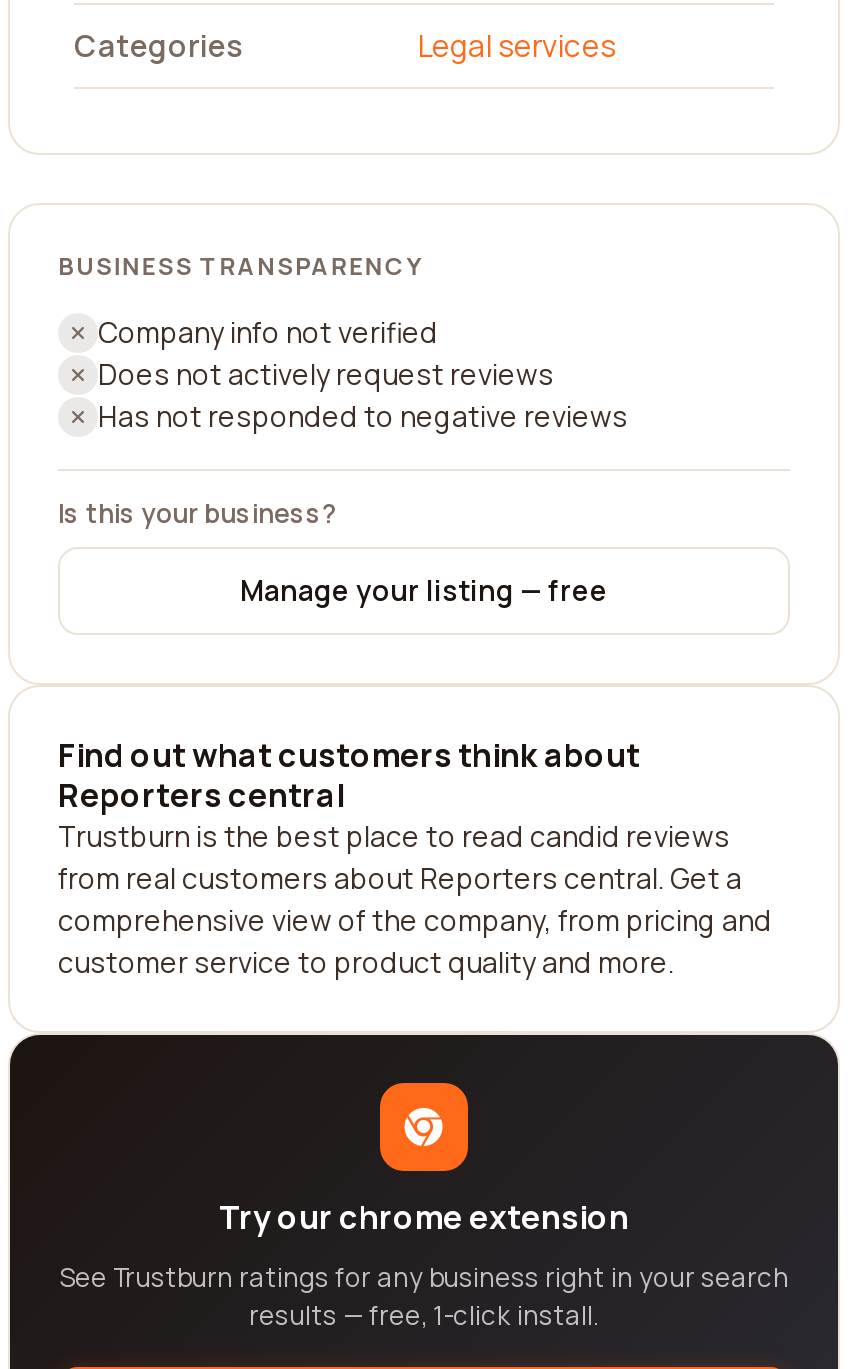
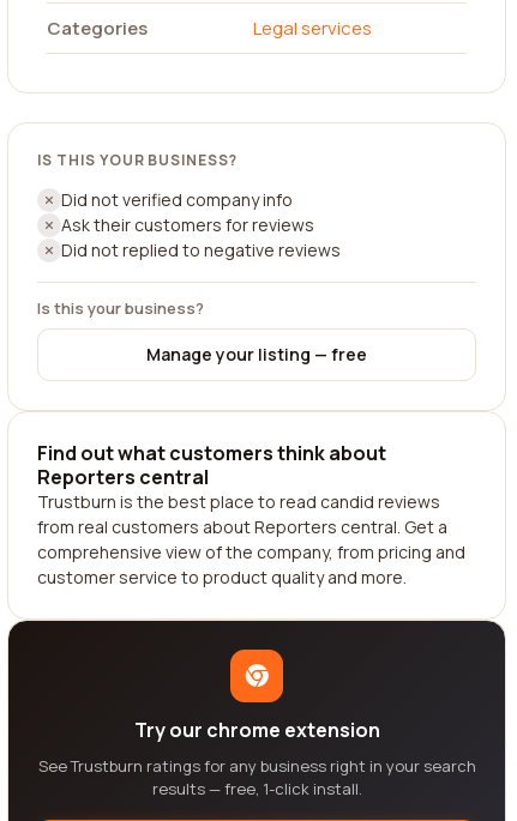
- BUSINESS TRANSPARENCY
+ IS THIS YOUR BUSINESS?

- Company info not verified
- Does not actively request reviews
- Has not responded to negative reviews
+ Did not verified company info
+ Ask their customers for reviews
+ Did not replied to negative reviews
